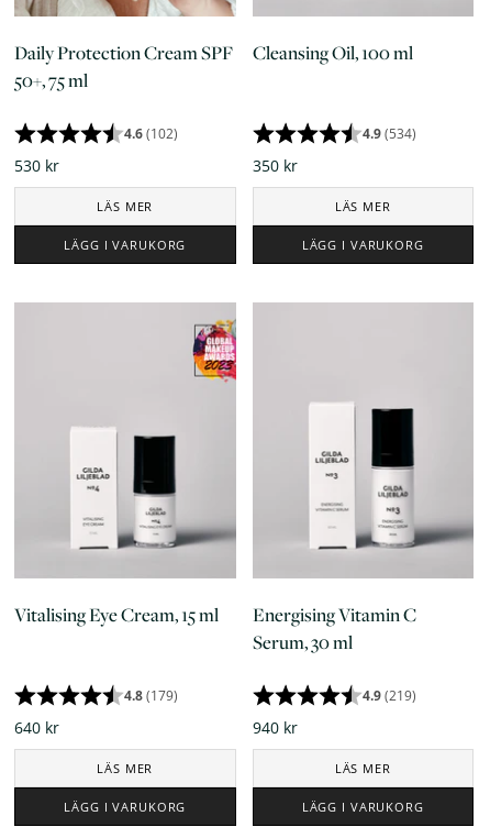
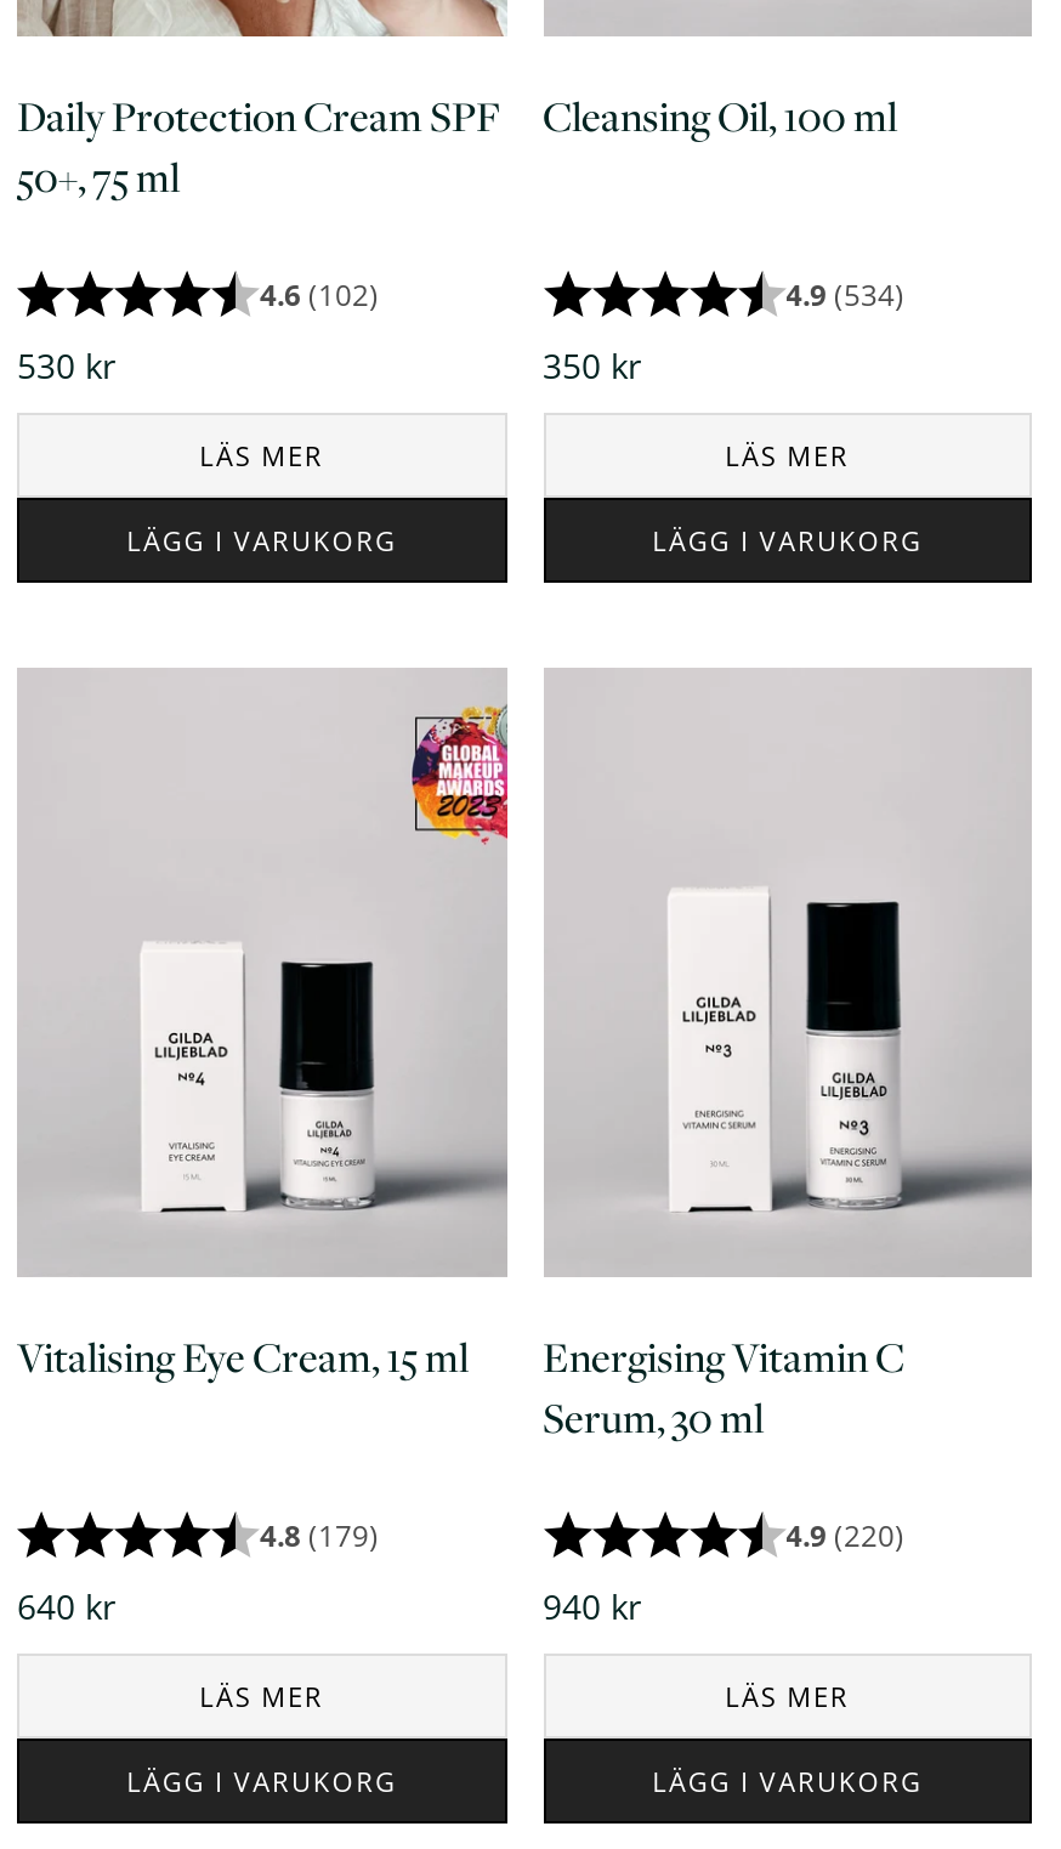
- 4.9 (219)
+ 4.9 (220)
